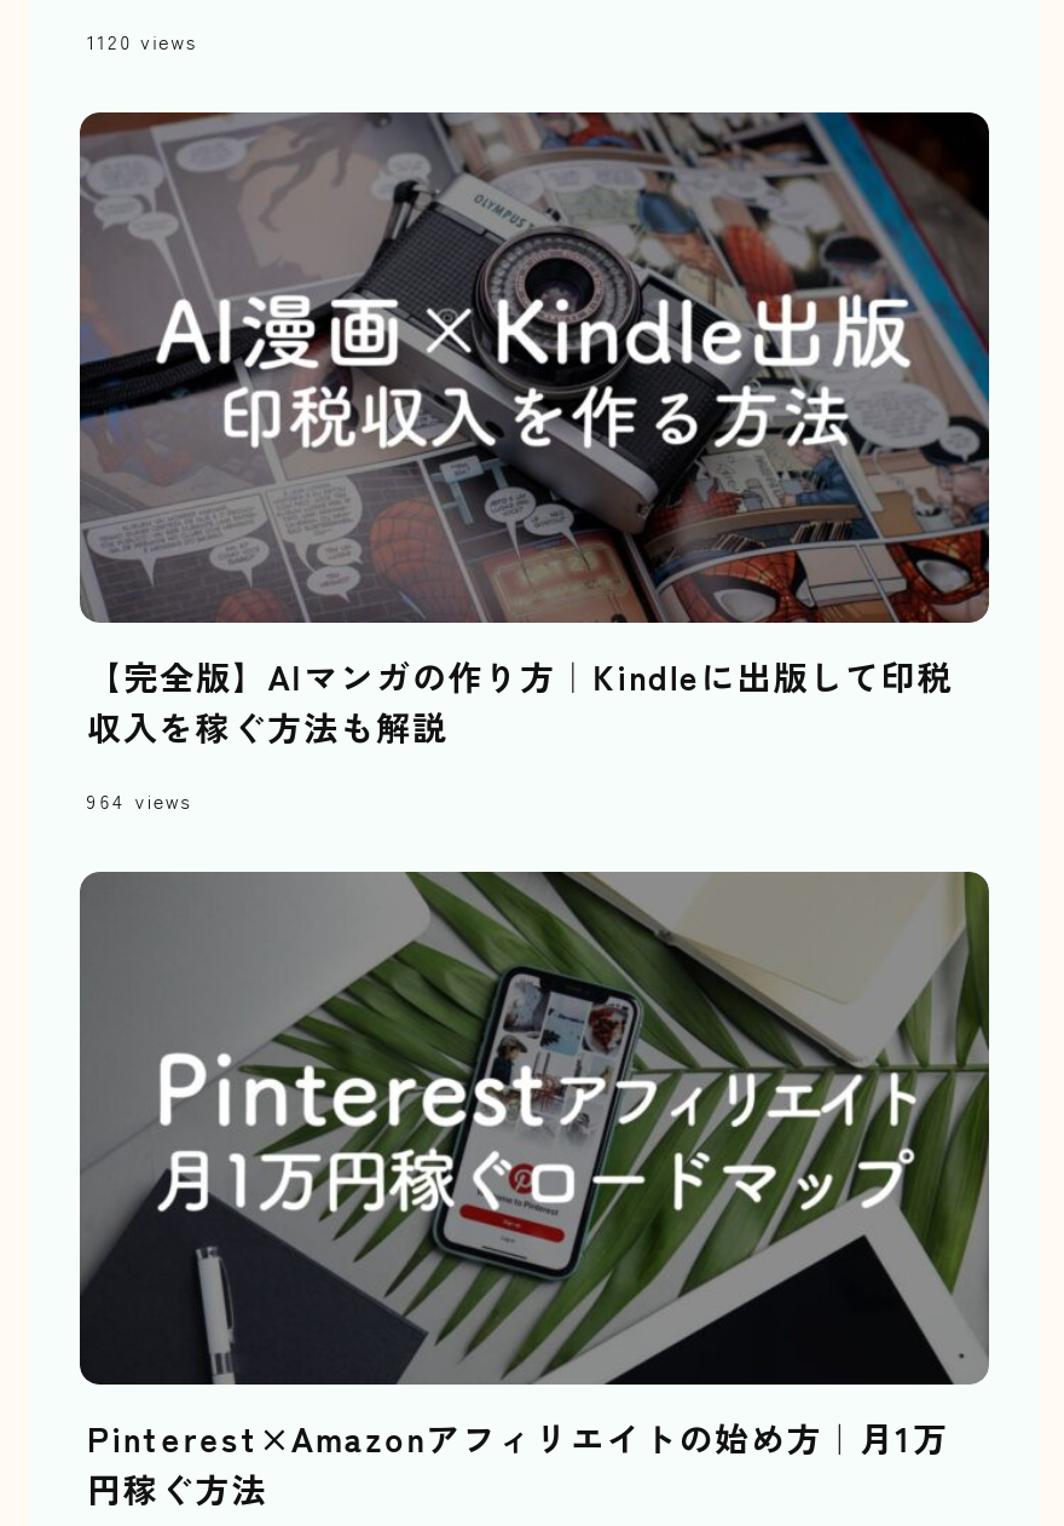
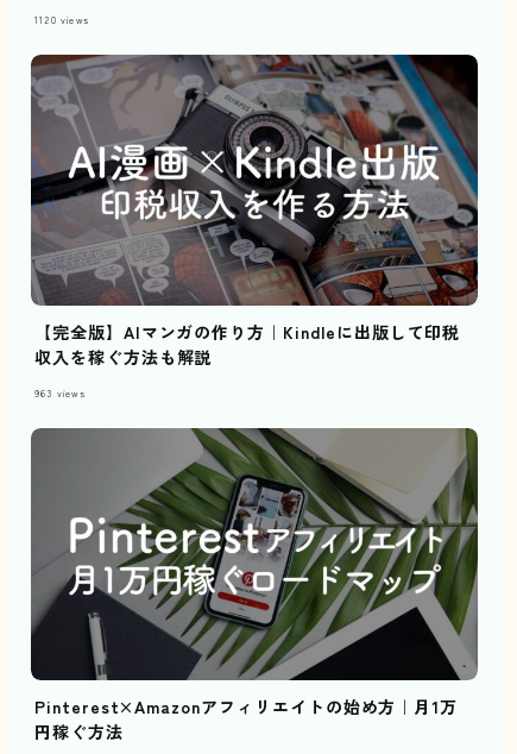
- 964 views
+ 963 views
